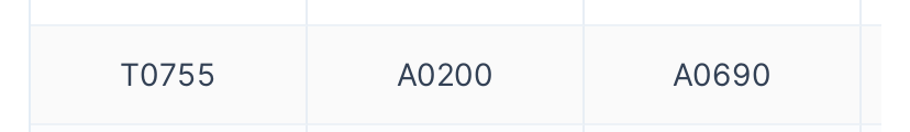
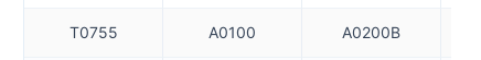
- A0200
- A0690
+ A0100
+ A0200B
